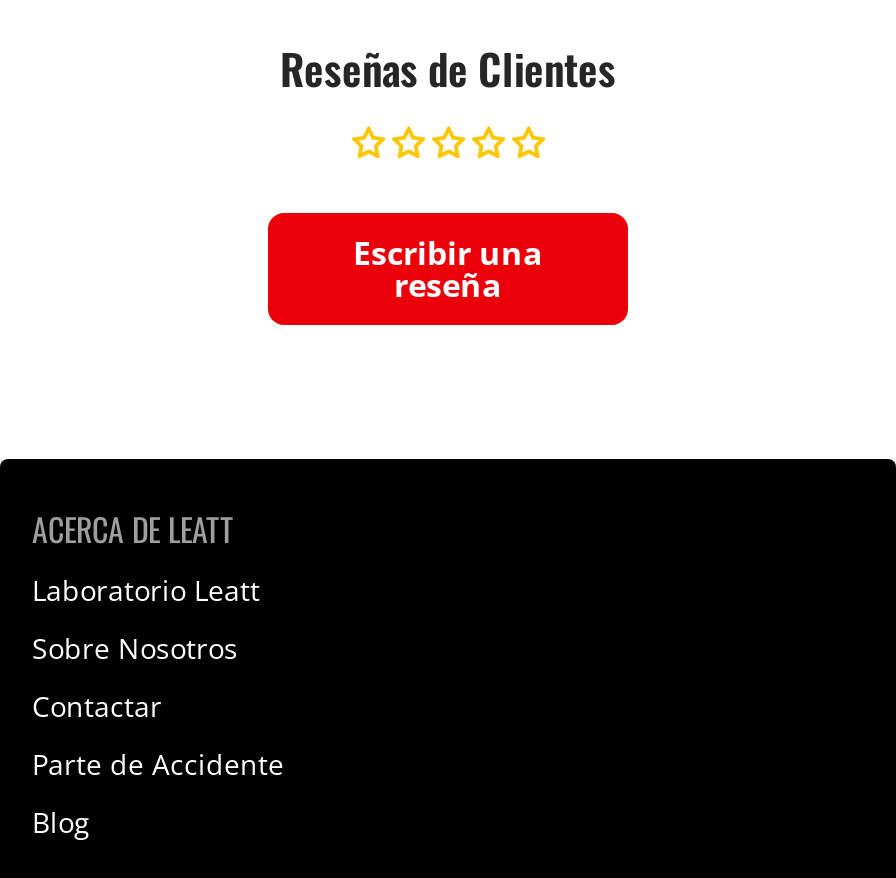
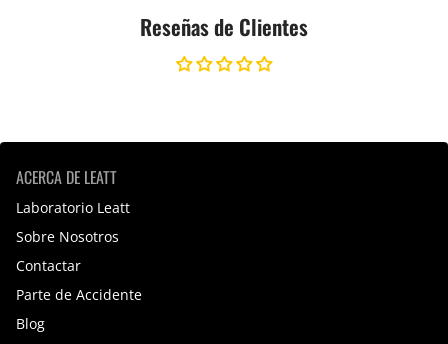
- Escribir una
- reseña
